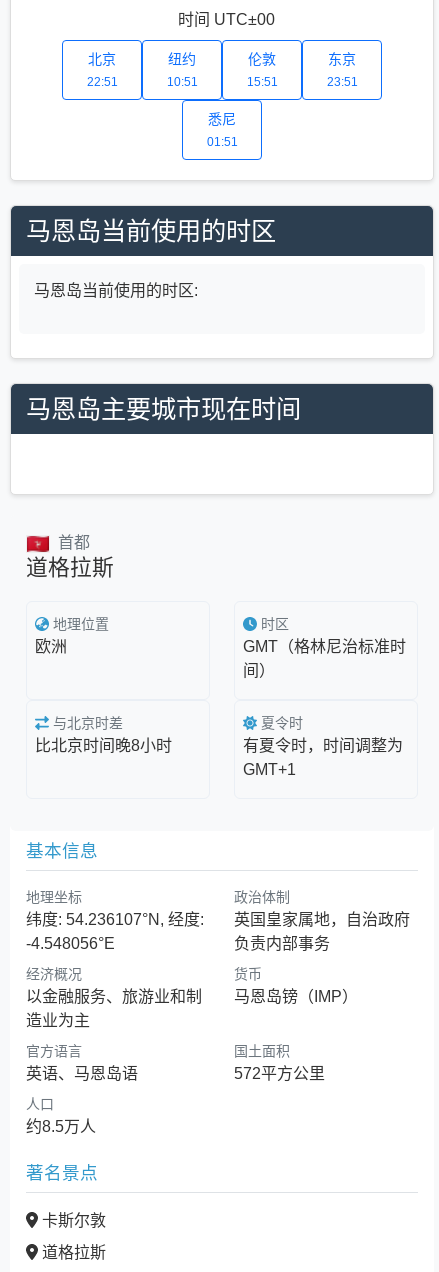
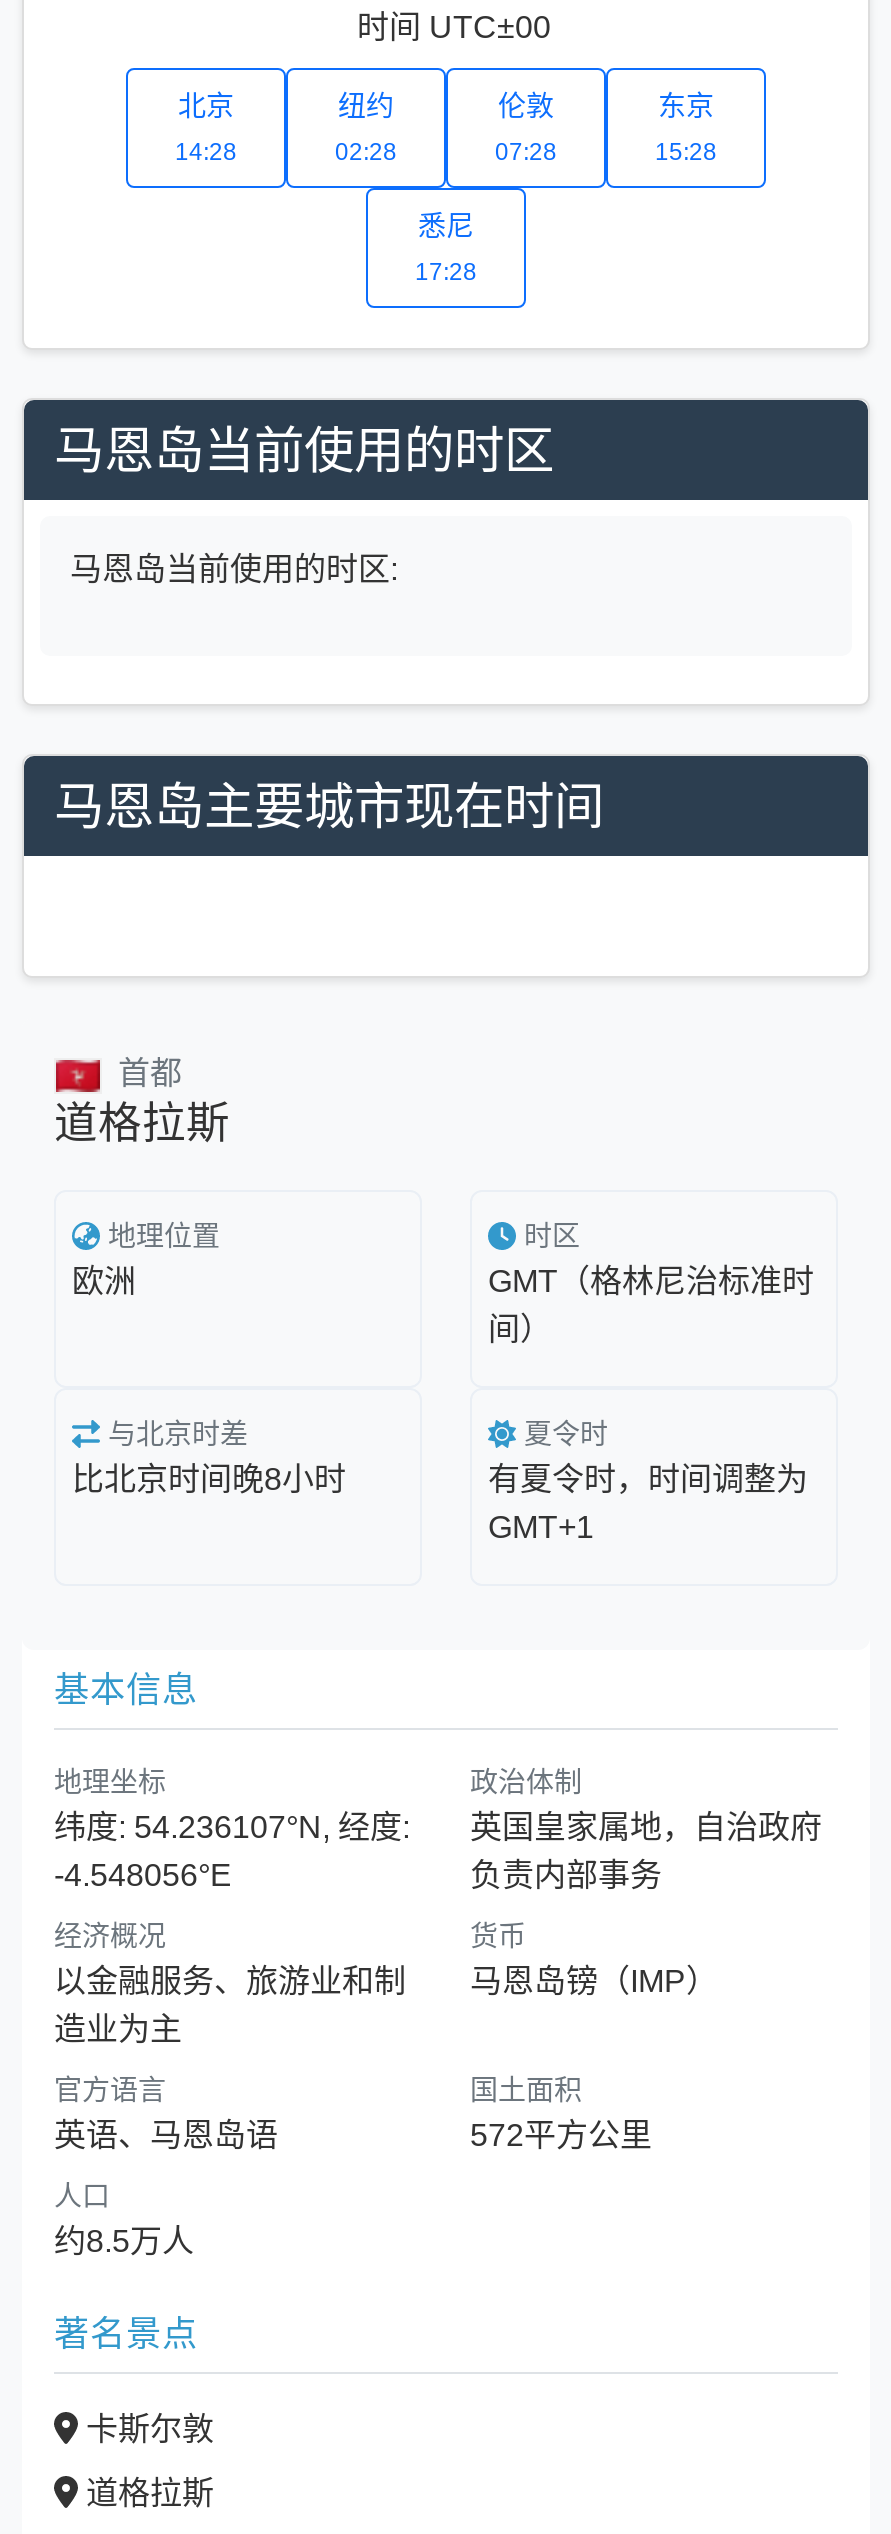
- 22:51
+ 14:28

- 10:51
+ 02:28

- 15:51
+ 07:28

- 23:51
+ 15:28

- 01:51
+ 17:28
